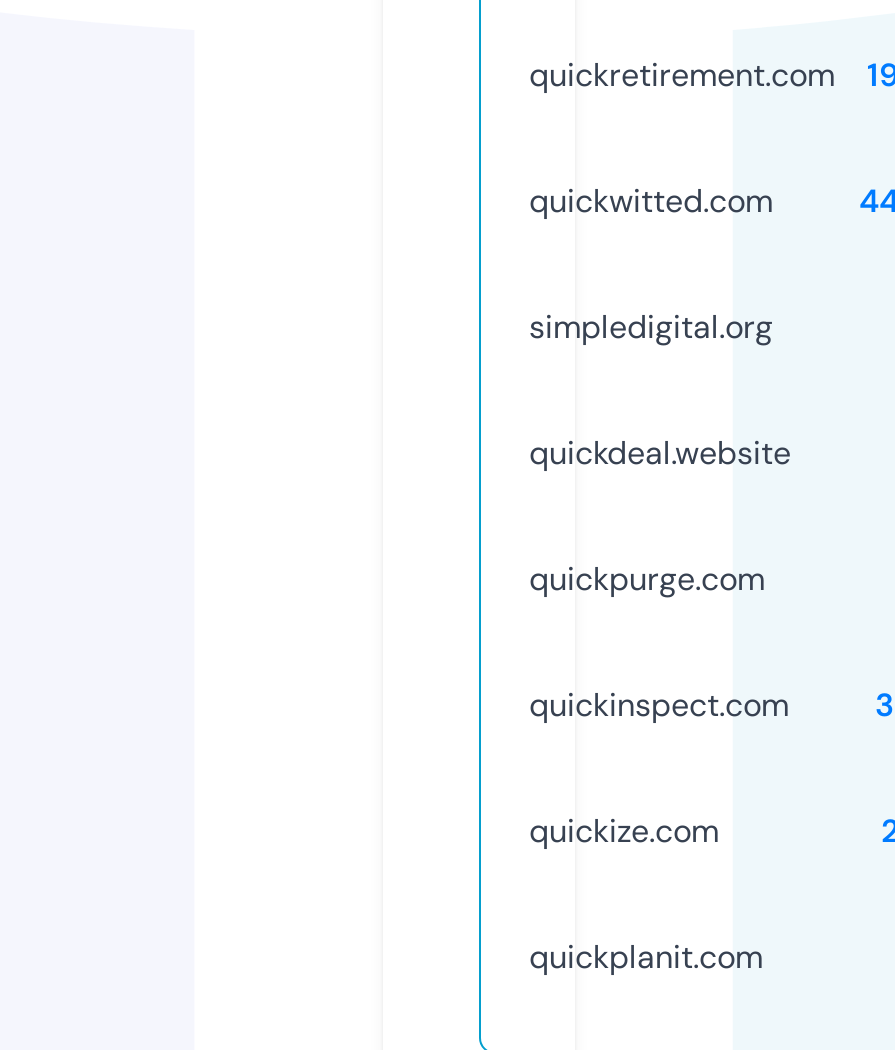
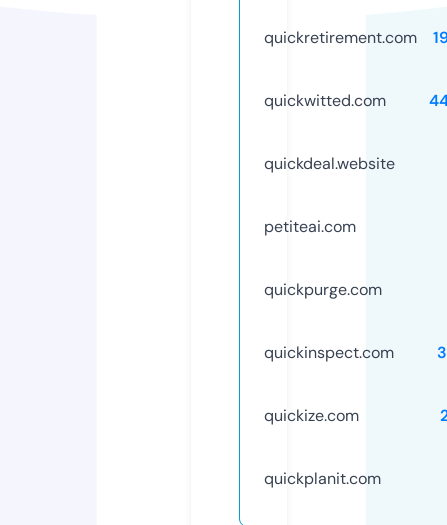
- simpledigital.org

moved up: quickdeal.website

+ petiteai.com
